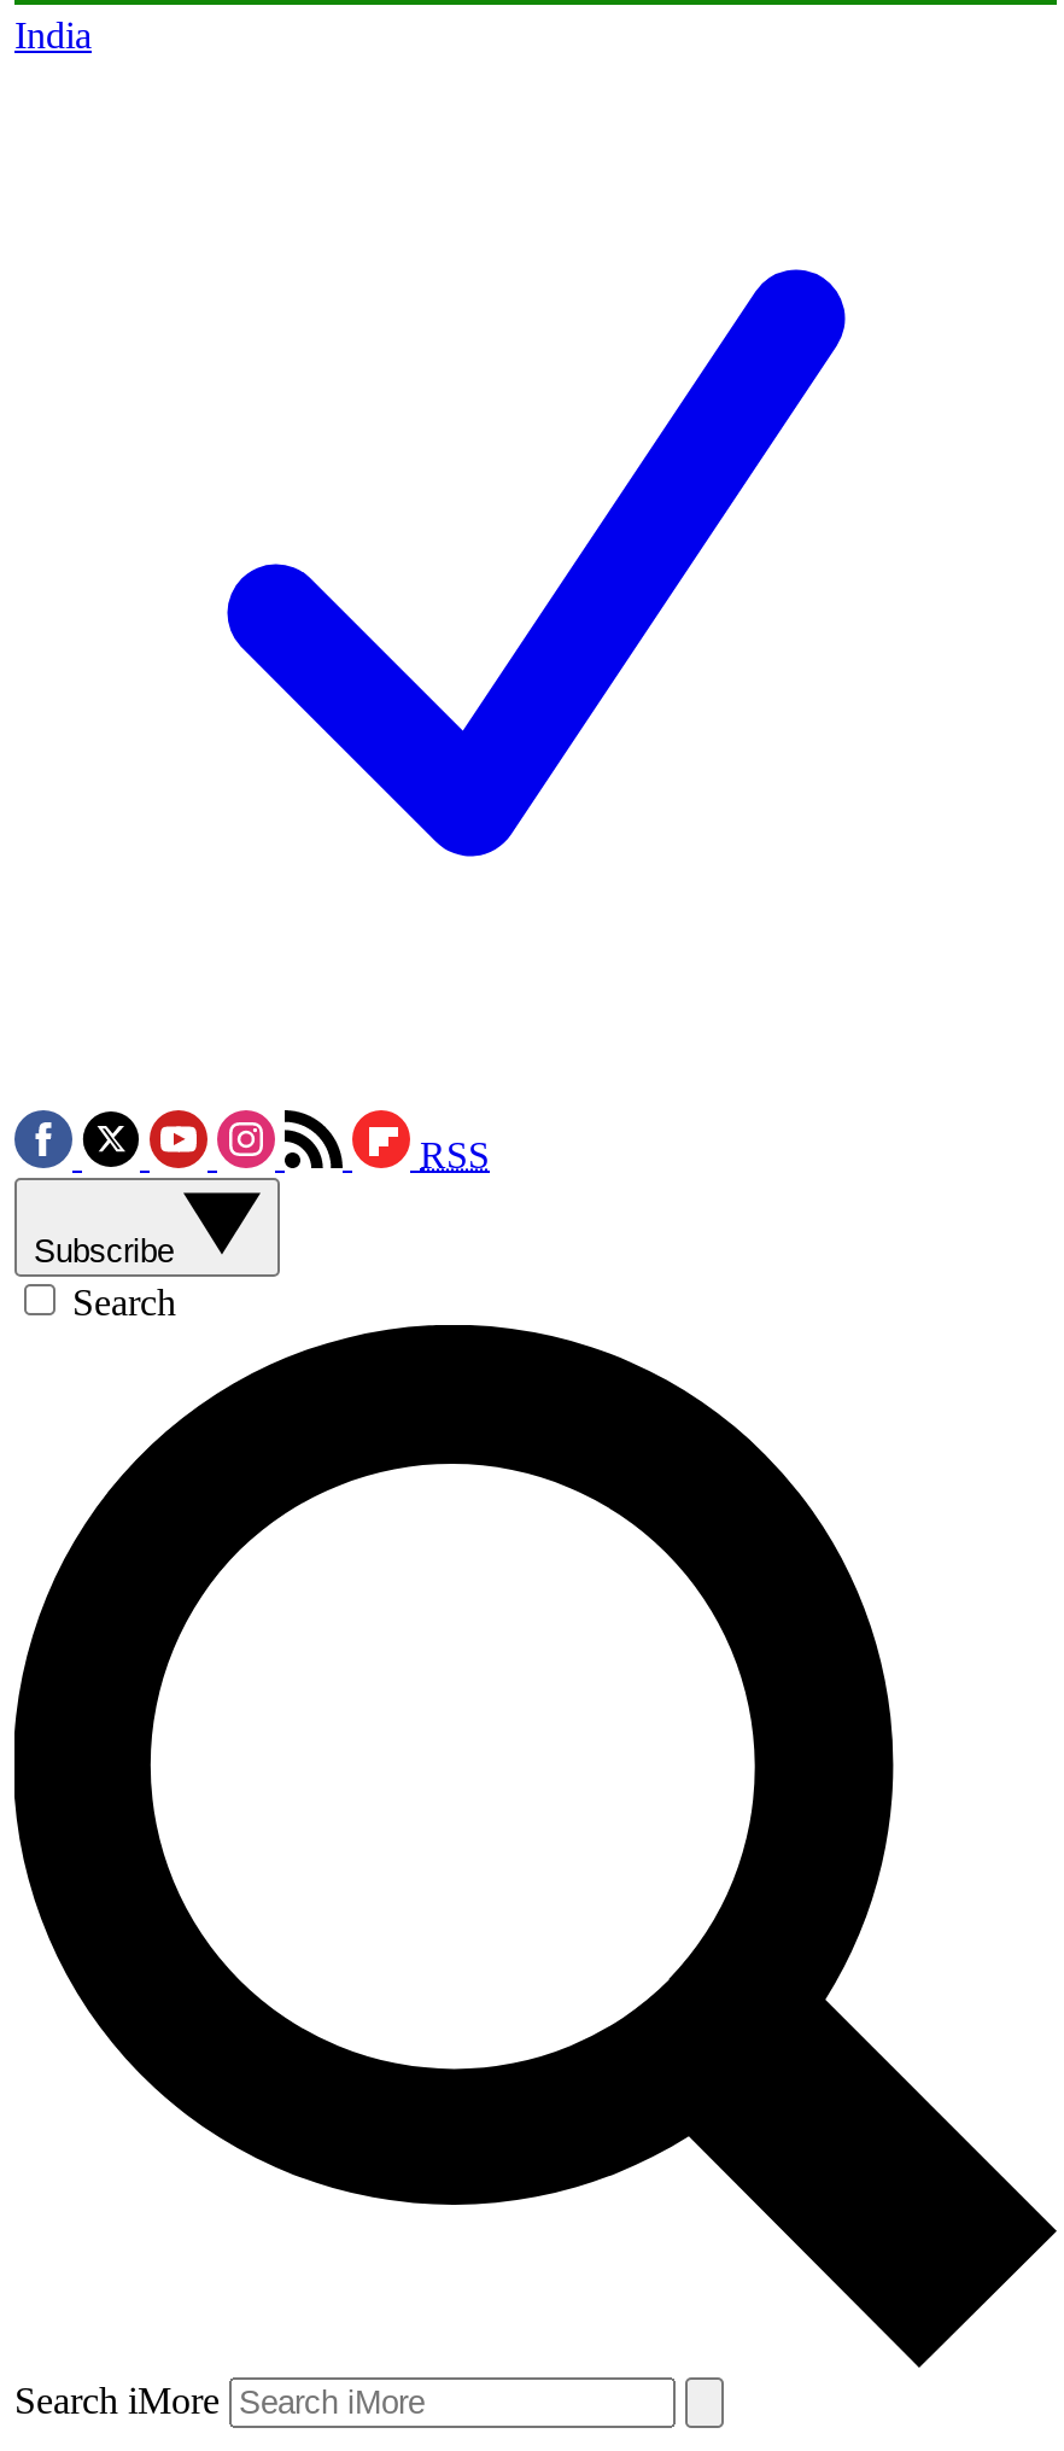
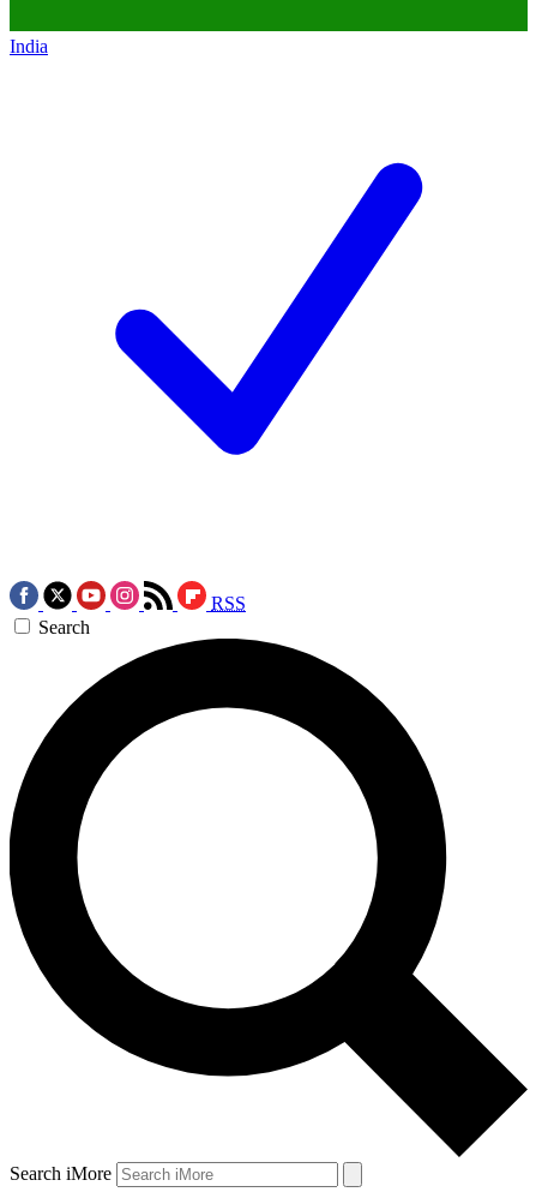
- Subscribe
